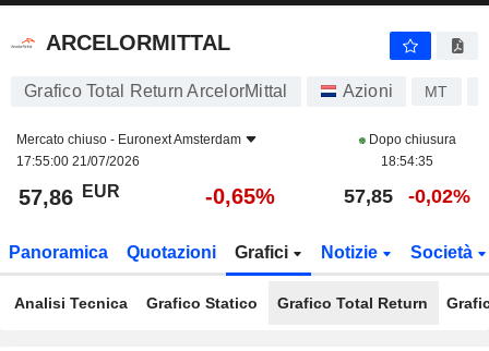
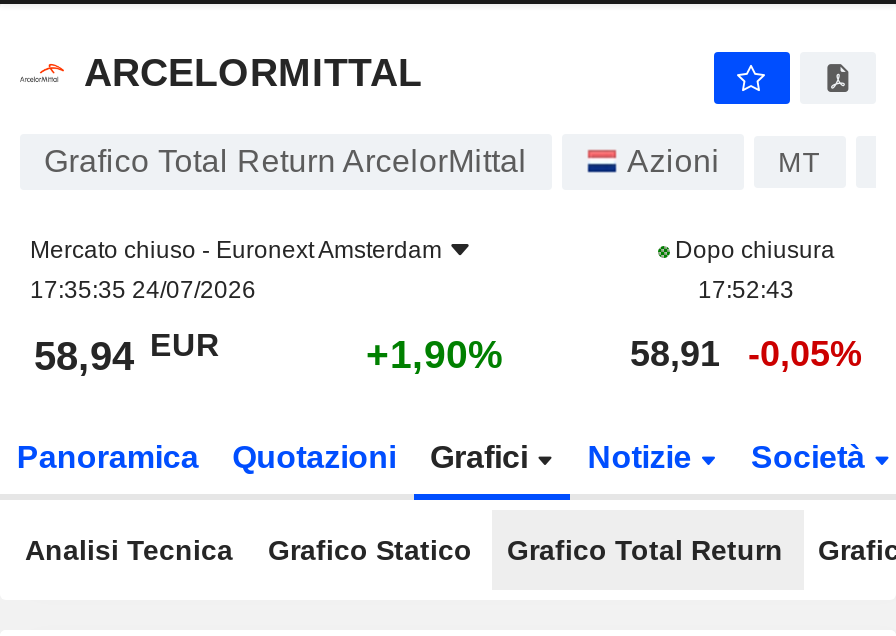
- 17:55:00 21/07/2026
+ 17:35:35 24/07/2026

- 18:54:35
+ 17:52:43

- 57,86 EUR
+ 58,94 EUR

- -0,65%
+ +1,90%

- 57,85
+ 58,91

- -0,02%
+ -0,05%
